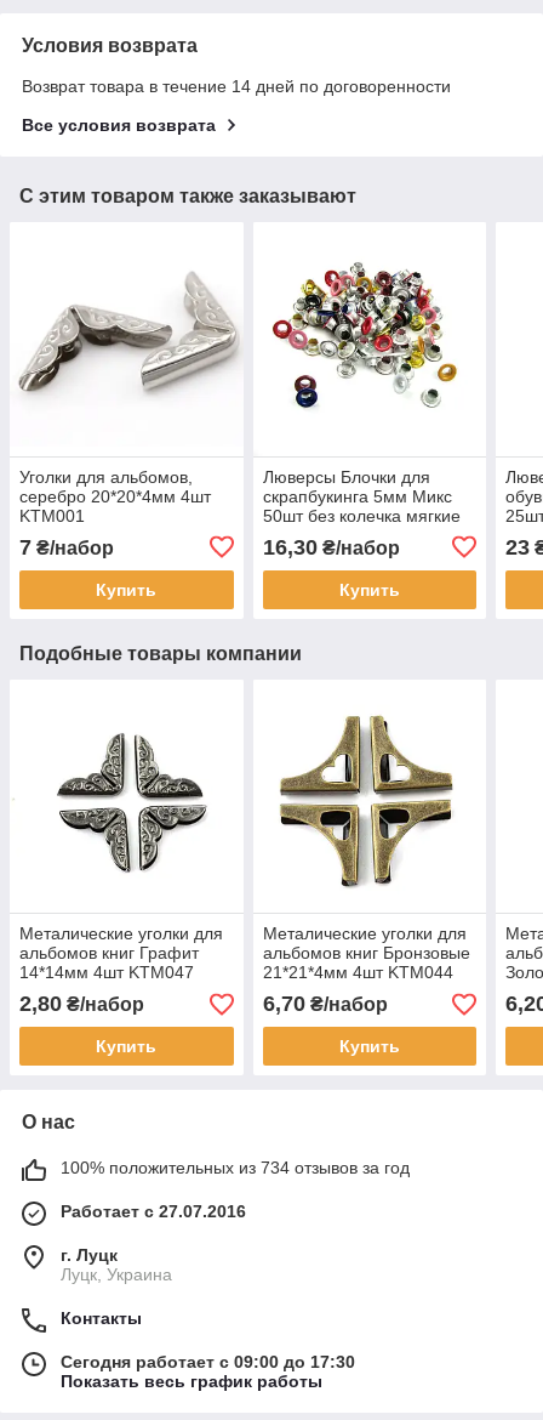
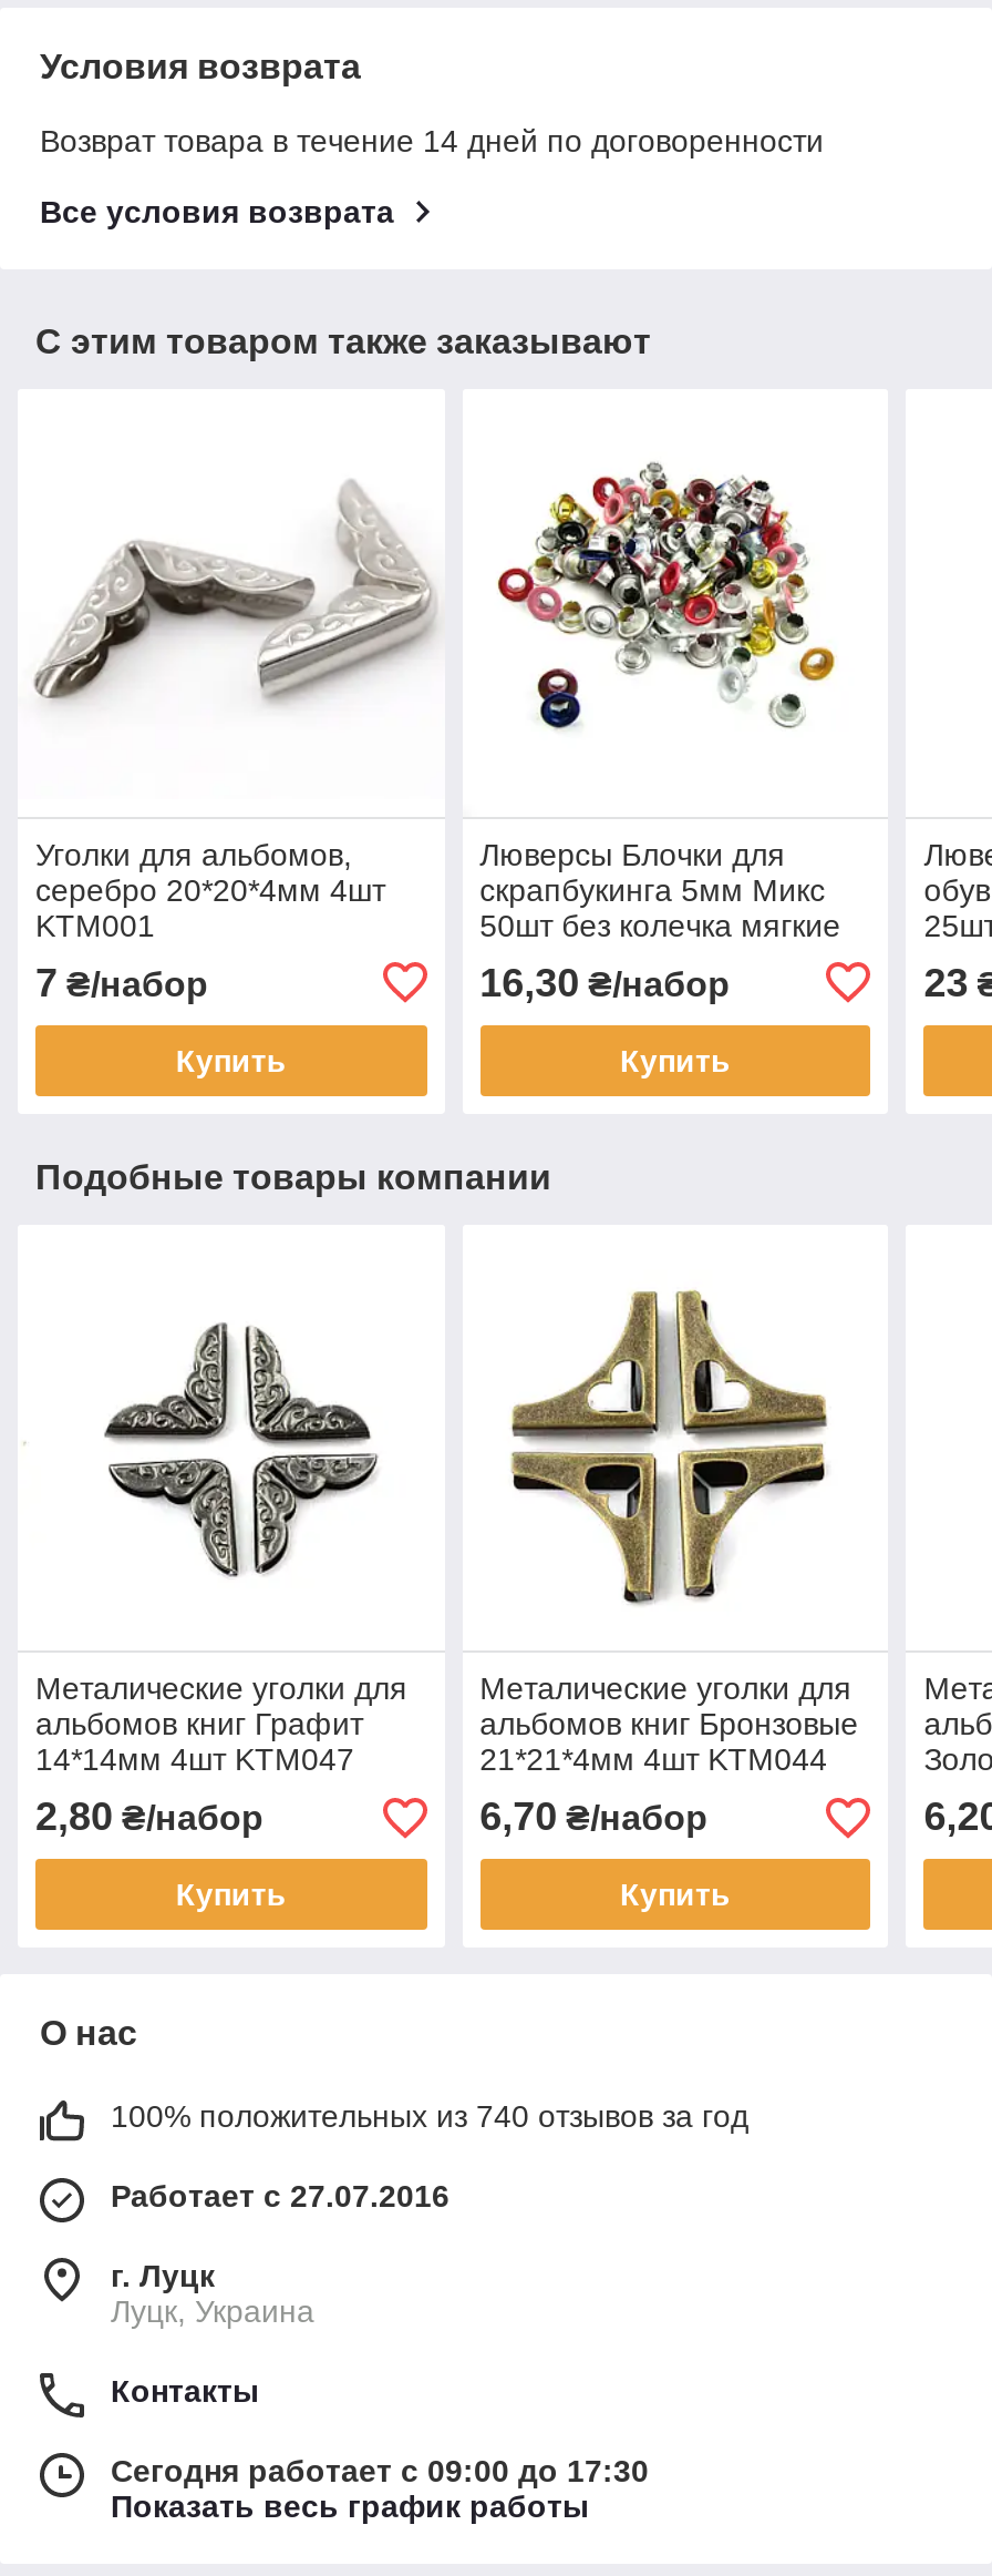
- 100% положительных из 734 отзывов за год
+ 100% положительных из 740 отзывов за год
